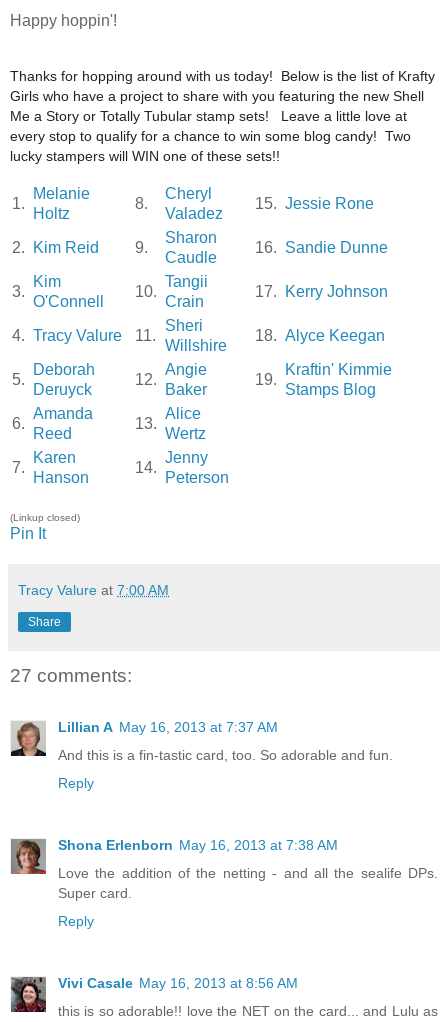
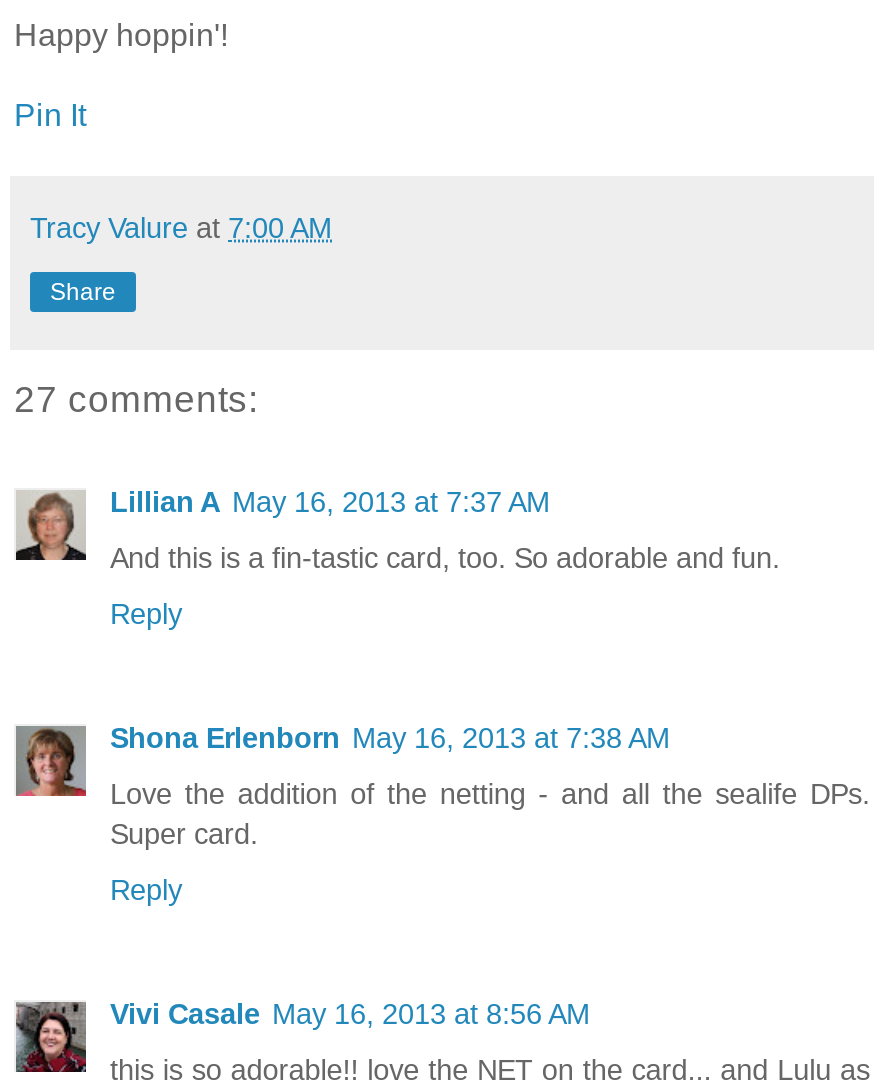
- Thanks for hopping around with us today! Below is the list of Krafty
- Girls who have a project to share with you featuring the new Shell
- Me a Story or Totally Tubular stamp sets! Leave a little love at
- every stop to qualify for a chance to win some blog candy! Two
- lucky stampers will WIN one of these sets!!
- 1.

- Melanie
- Holtz

- Cheryl
- Valadez

- 15. Jessie Rone
- 2. Kim Reid
- 9.

- 8.

- Sharon
- Caudle

- 16. Sandie Dunne
- 3.

- Kim
- O'Connell

- Tangii
- Crain

- 17. Kerry Johnson
- 4. Tracy Valure
- 11.

- 10.

- Sheri
- Willshire

- 18. Alyce Keegan
- 5.

- Kraftin' Kimmie
- Stamps Blog
- 6.

- Deborah
- Deruyck

- Angie
- Baker

- 12.

- 19.

- Alice
- Wertz
- 7.

- Amanda
- Reed

- 13.

- Jenny
- Peterson
- (Linkup closed)

- Karen
- Hanson

- 14.
